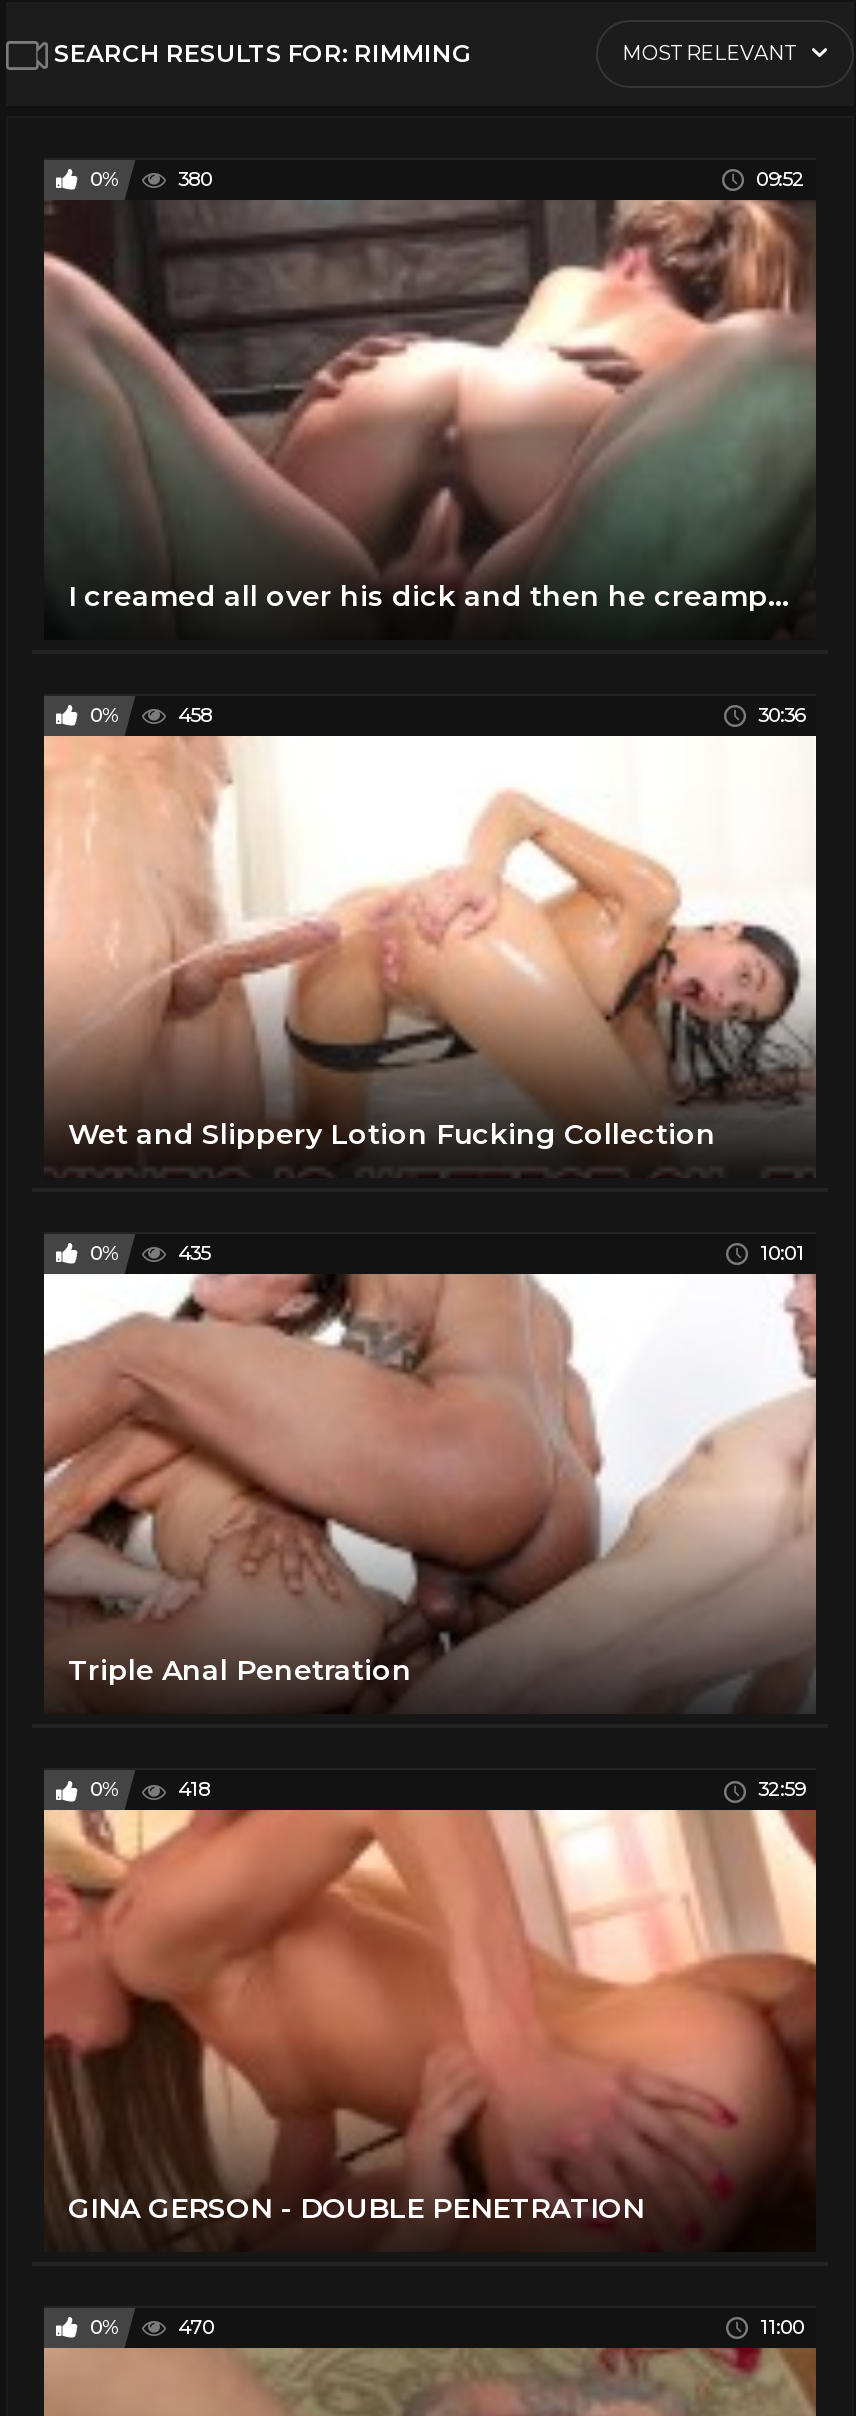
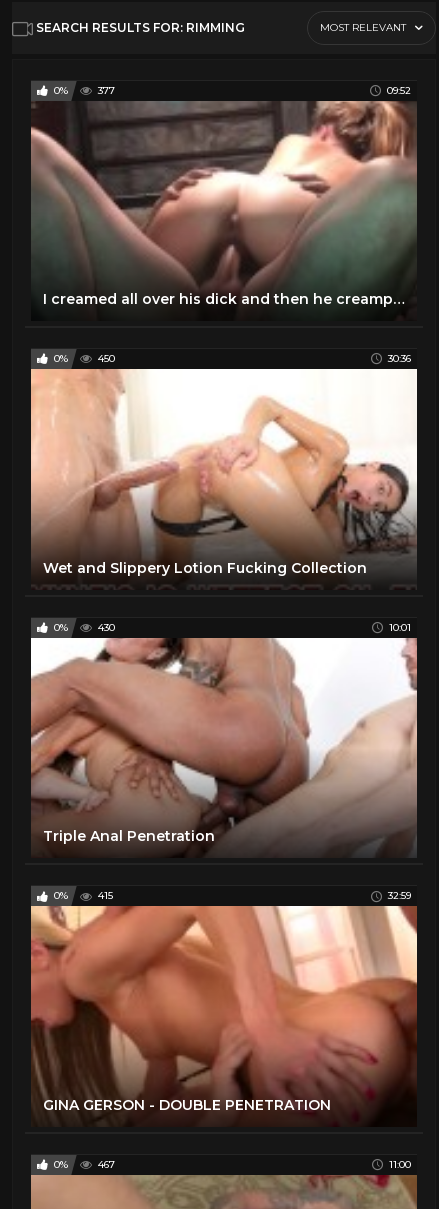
- 380
+ 377

- 458
+ 450

- 435
+ 430

- 418
+ 415

- 470
+ 467
